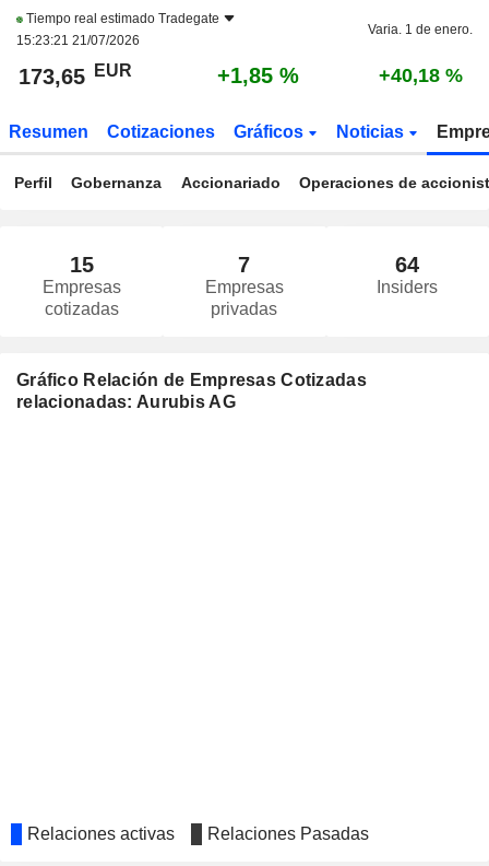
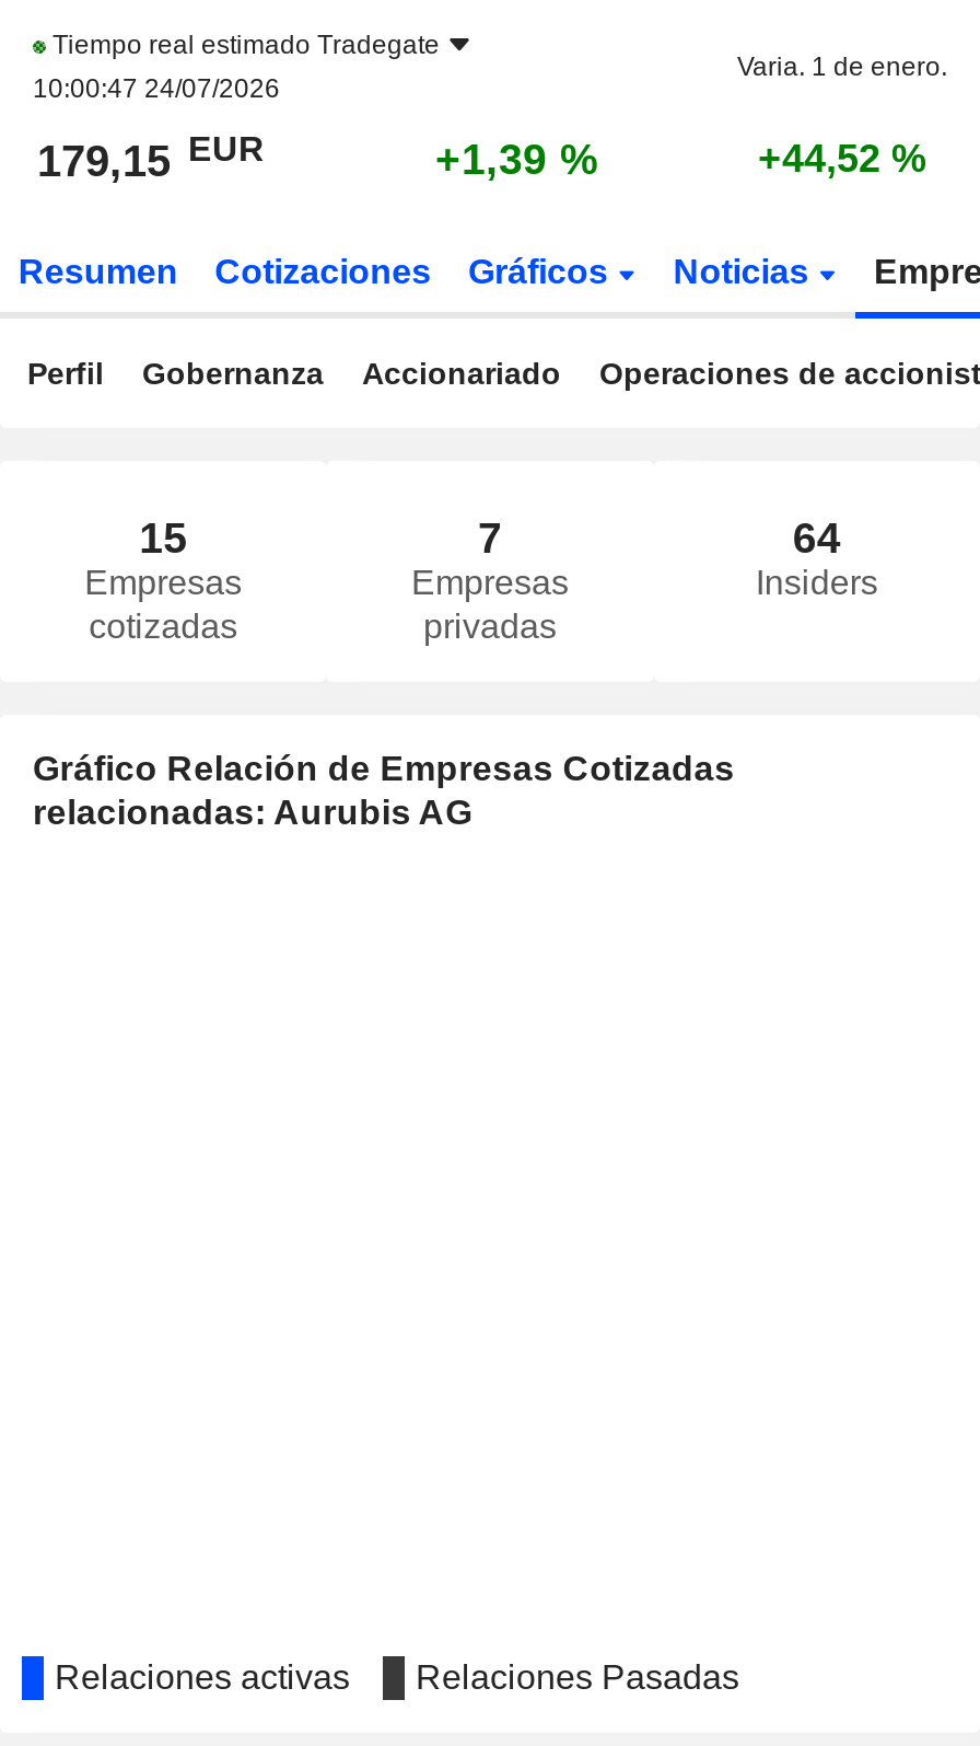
- 15:23:21 21/07/2026
+ 10:00:47 24/07/2026

- 173,65 EUR
+ 179,15 EUR

- +1,85 %
+ +1,39 %

- +40,18 %
+ +44,52 %
